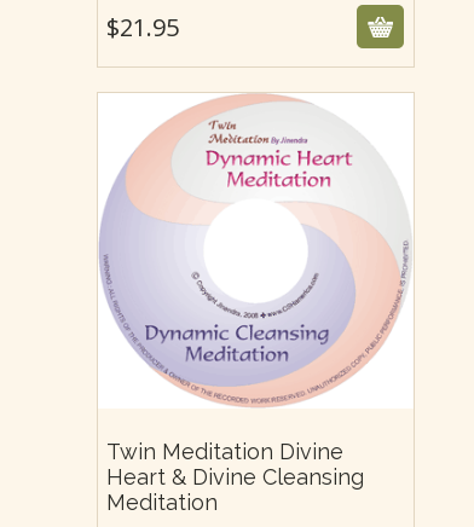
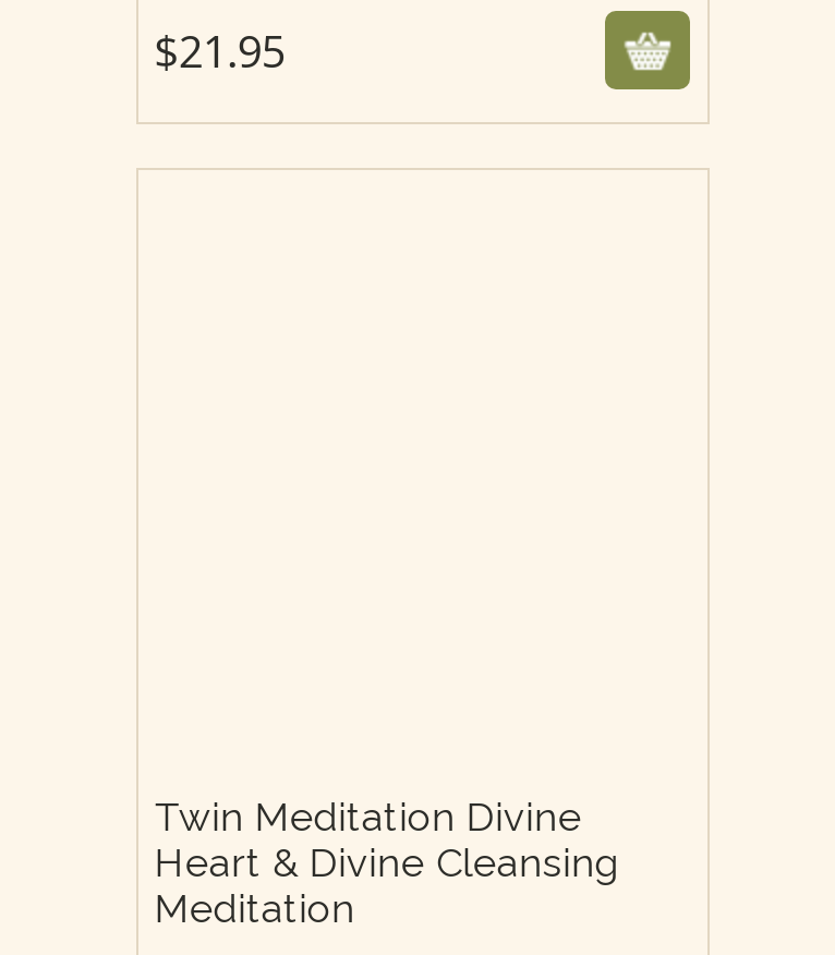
- [image]
